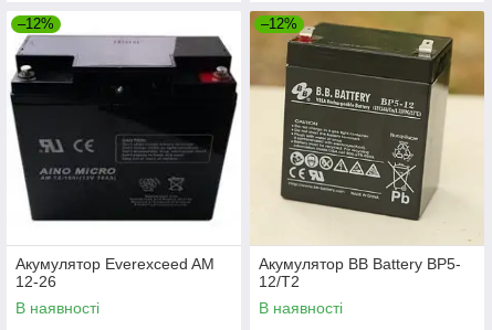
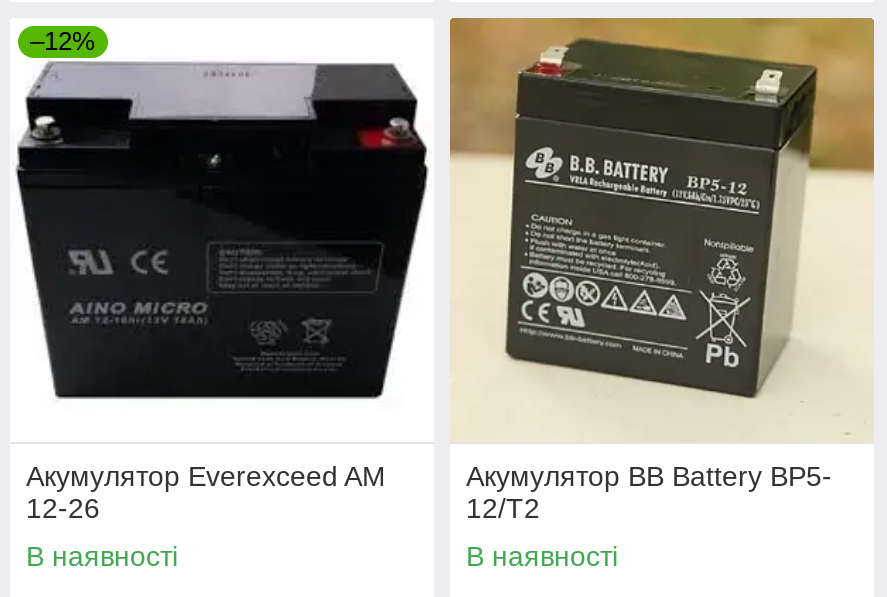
- –12%
